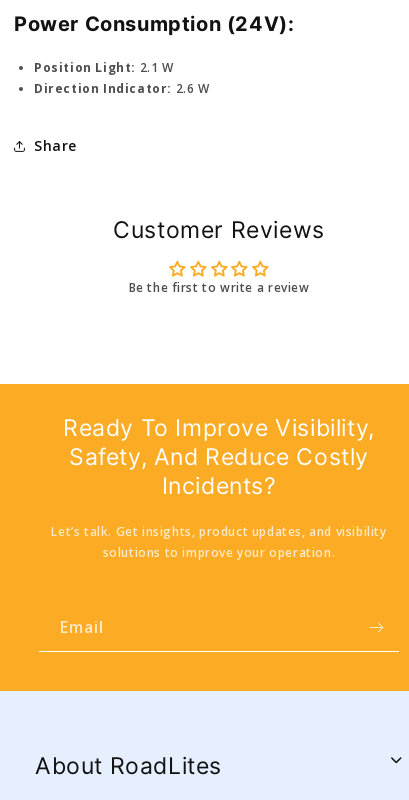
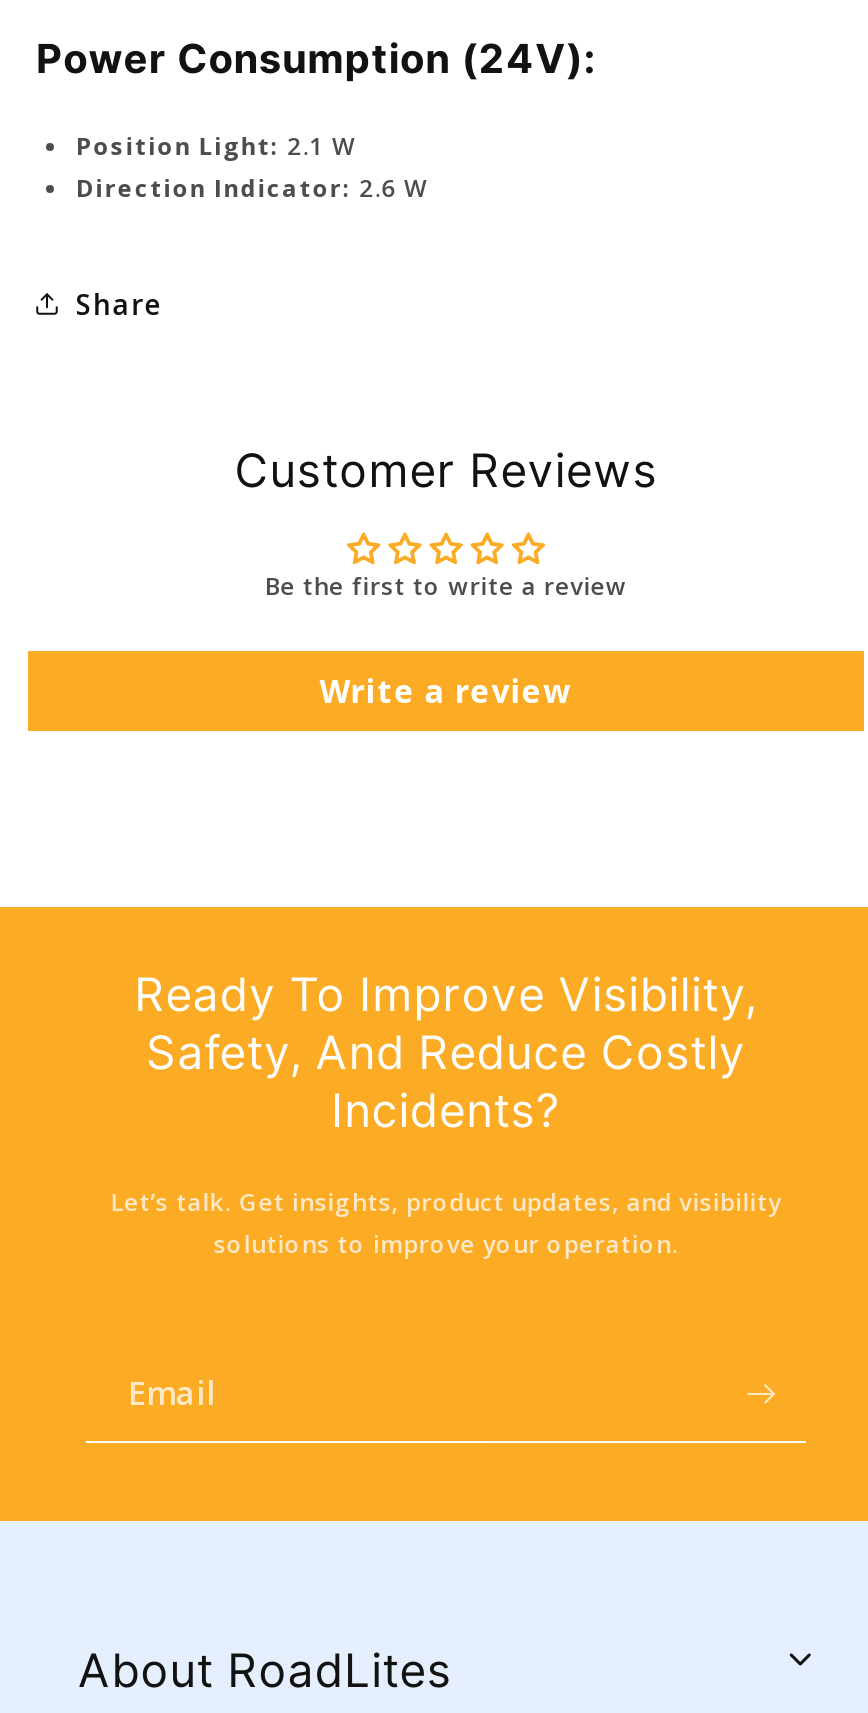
+ Write a review
